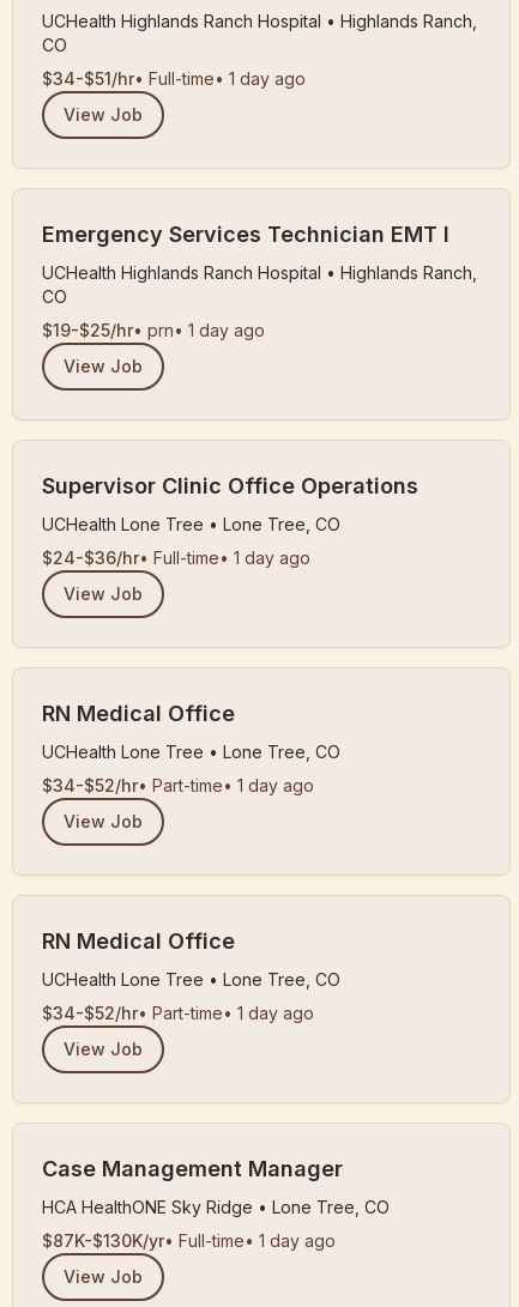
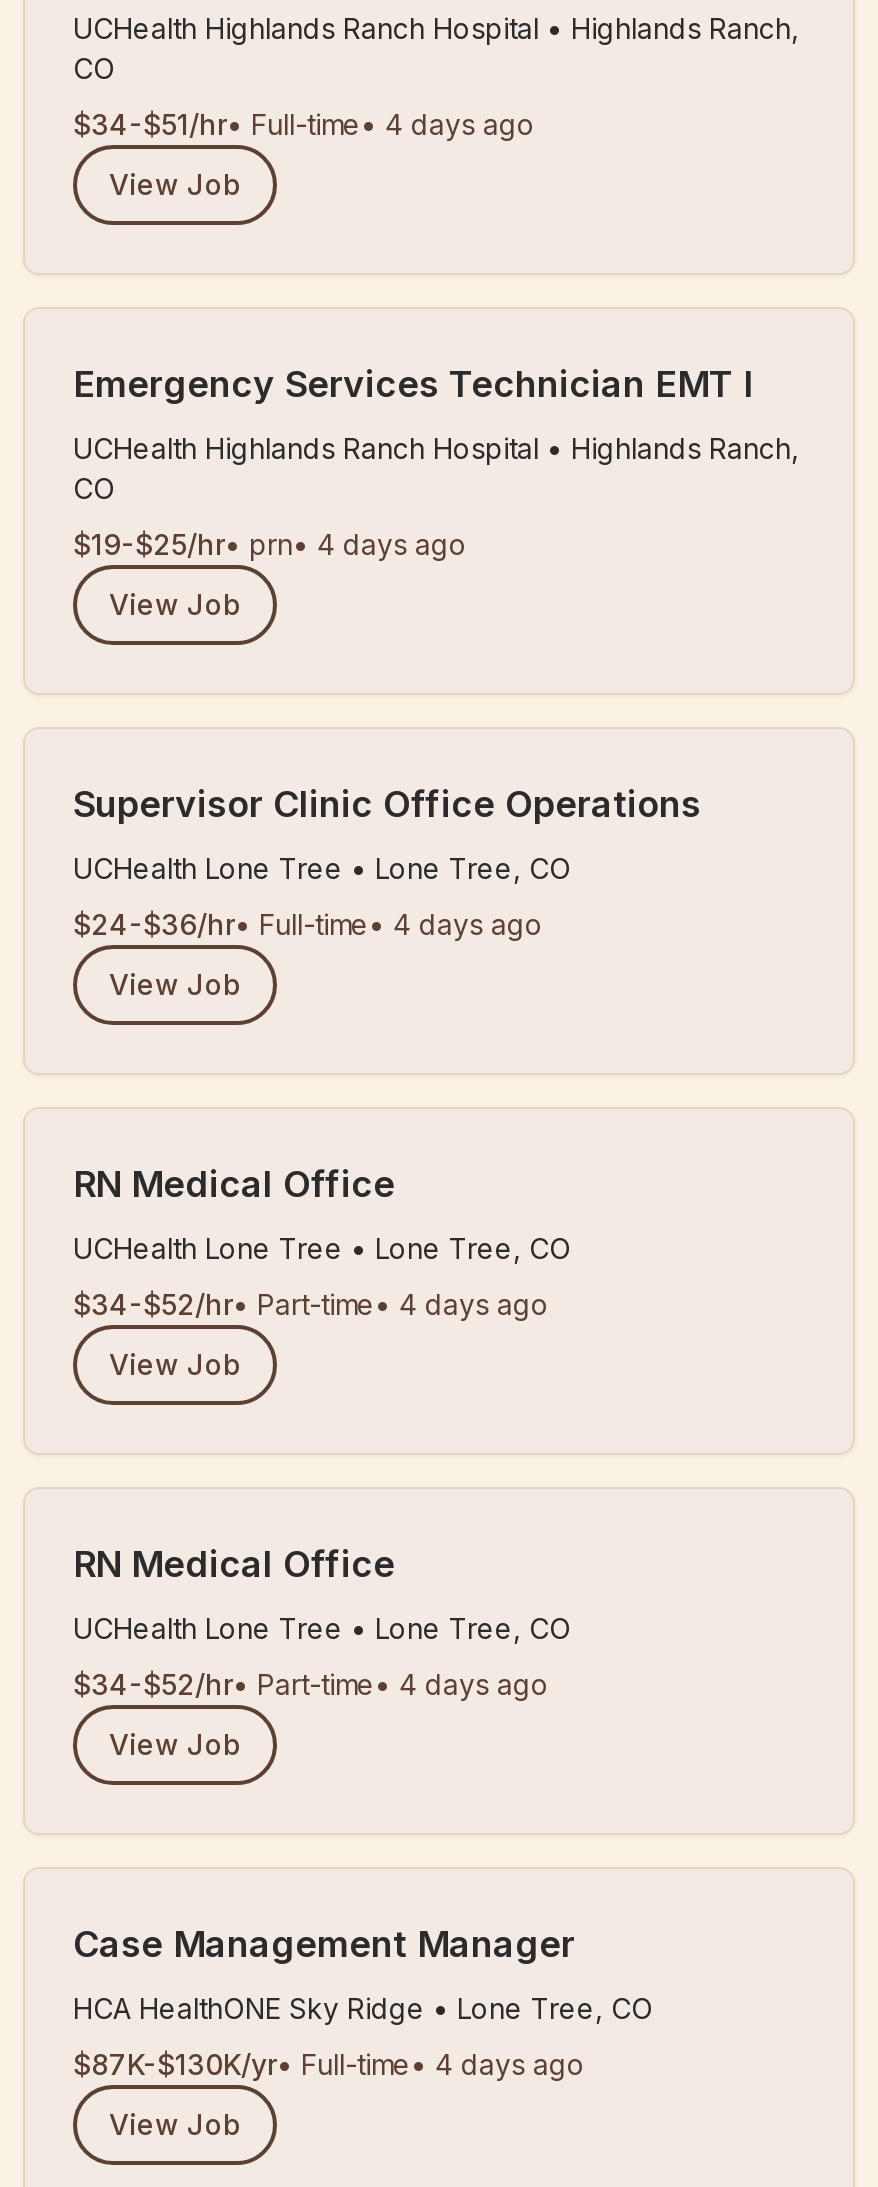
- $34-$51/hr• Full-time • 1 day ago
+ $34-$51/hr• Full-time • 4 days ago

- $19-$25/hr• prn• 1 day ago
+ $19-$25/hr• prn• 4 days ago

- $24-$36/hr• Full-time • 1 day ago
+ $24-$36/hr• Full-time • 4 days ago

- $34-$52/hr• Part-time • 1 day ago
+ $34-$52/hr• Part-time • 4 days ago

- $34-$52/hr• Part-time • 1 day ago
+ $34-$52/hr• Part-time • 4 days ago

- $87K-$130K/yr• Full-time • 1 day ago
+ $87K-$130K/yr• Full-time • 4 days ago
